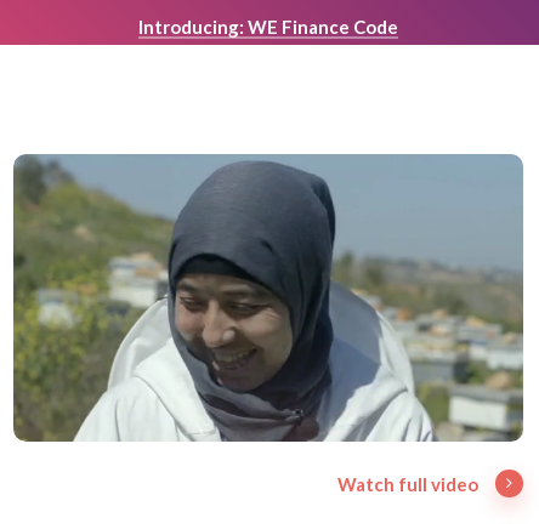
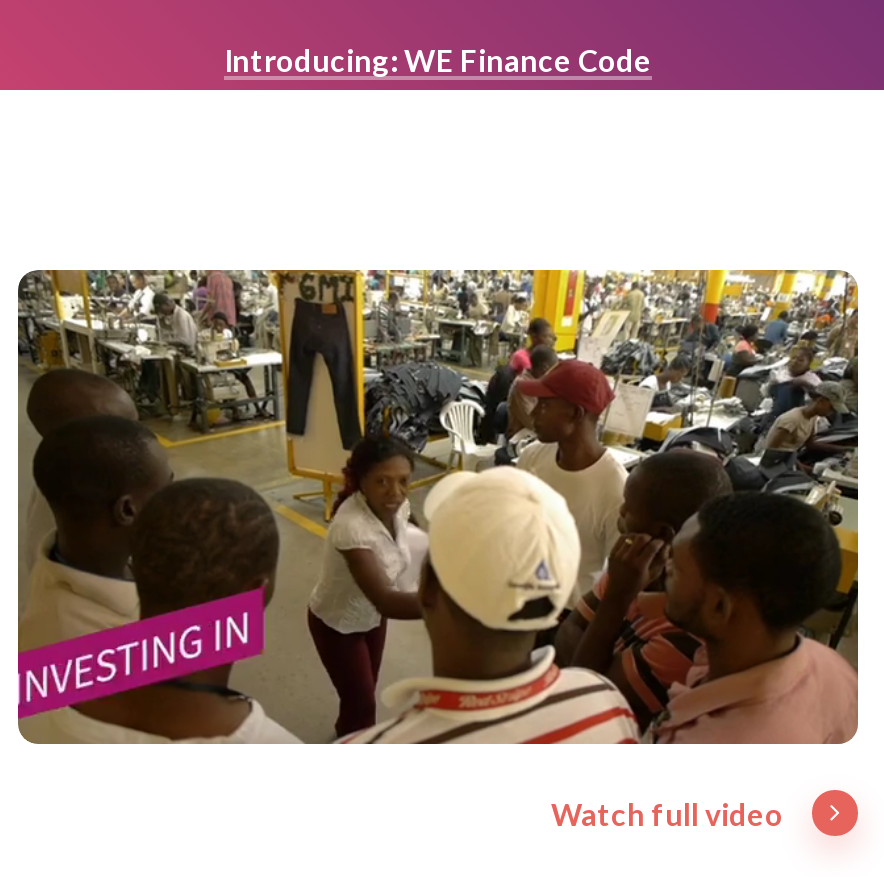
- [image]
+ [image]
